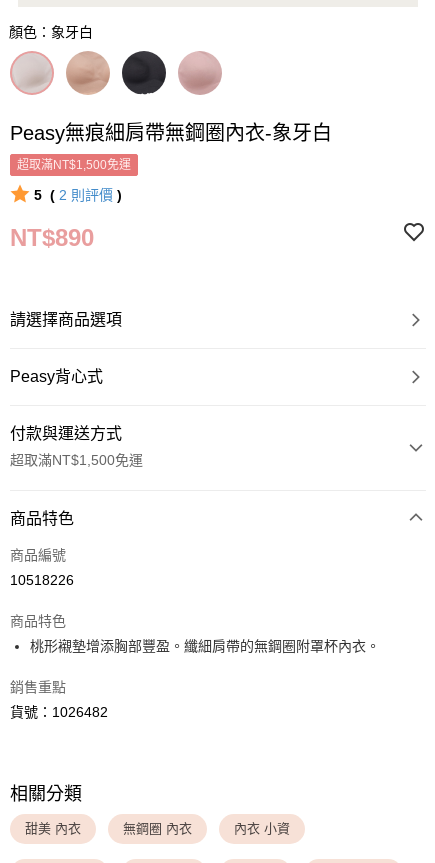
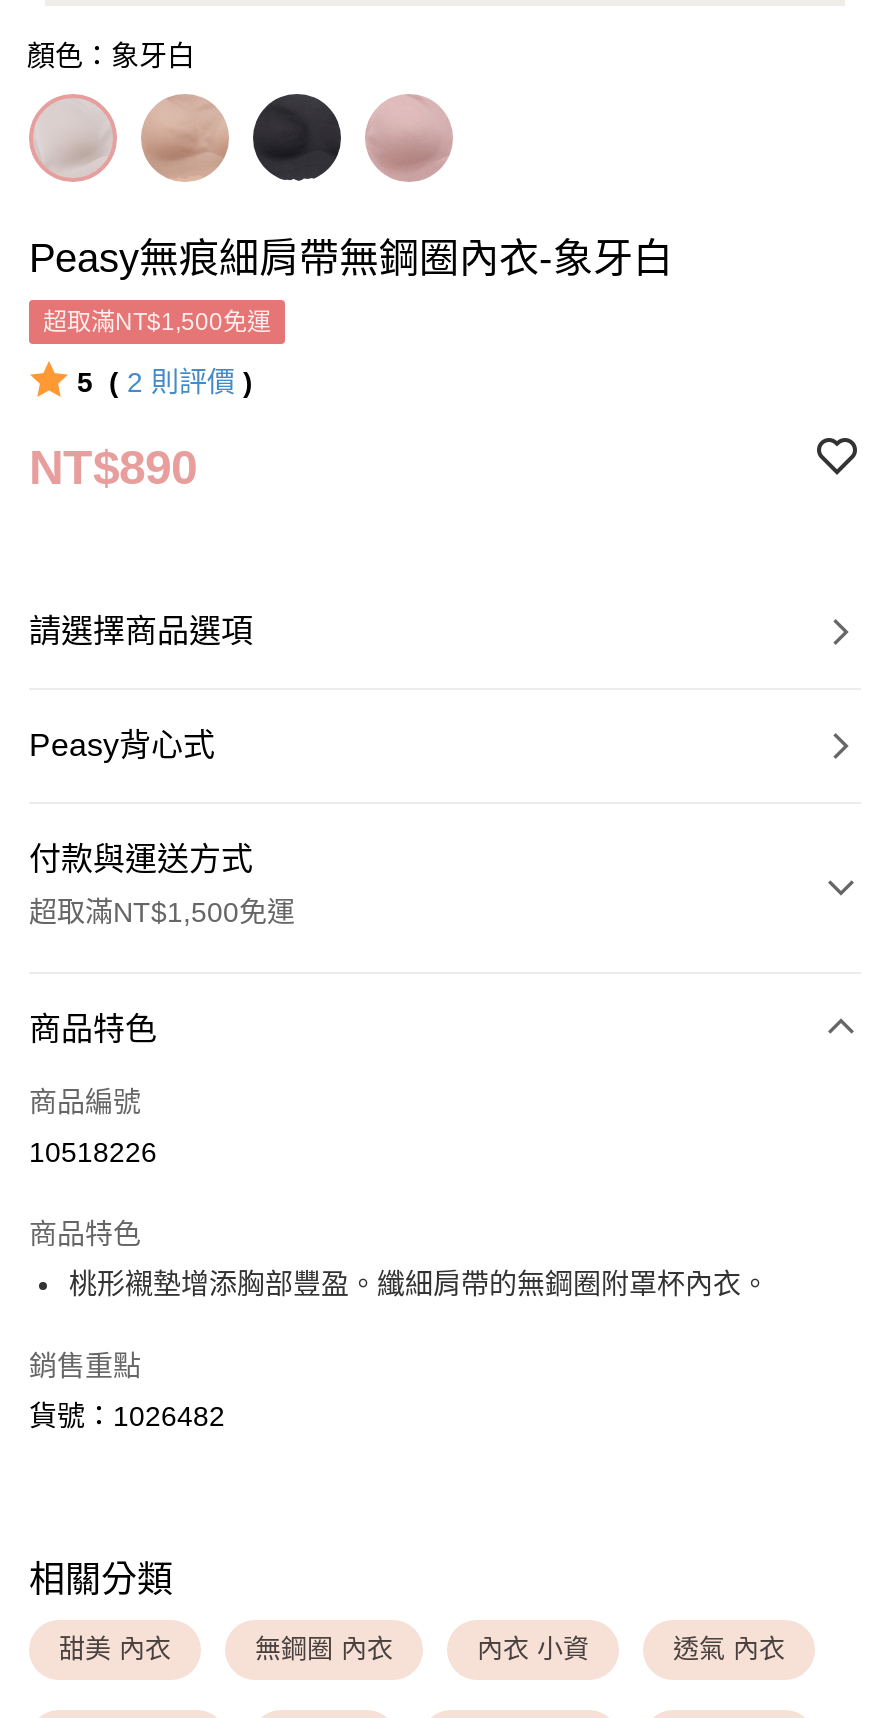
+ 透氣 內衣
